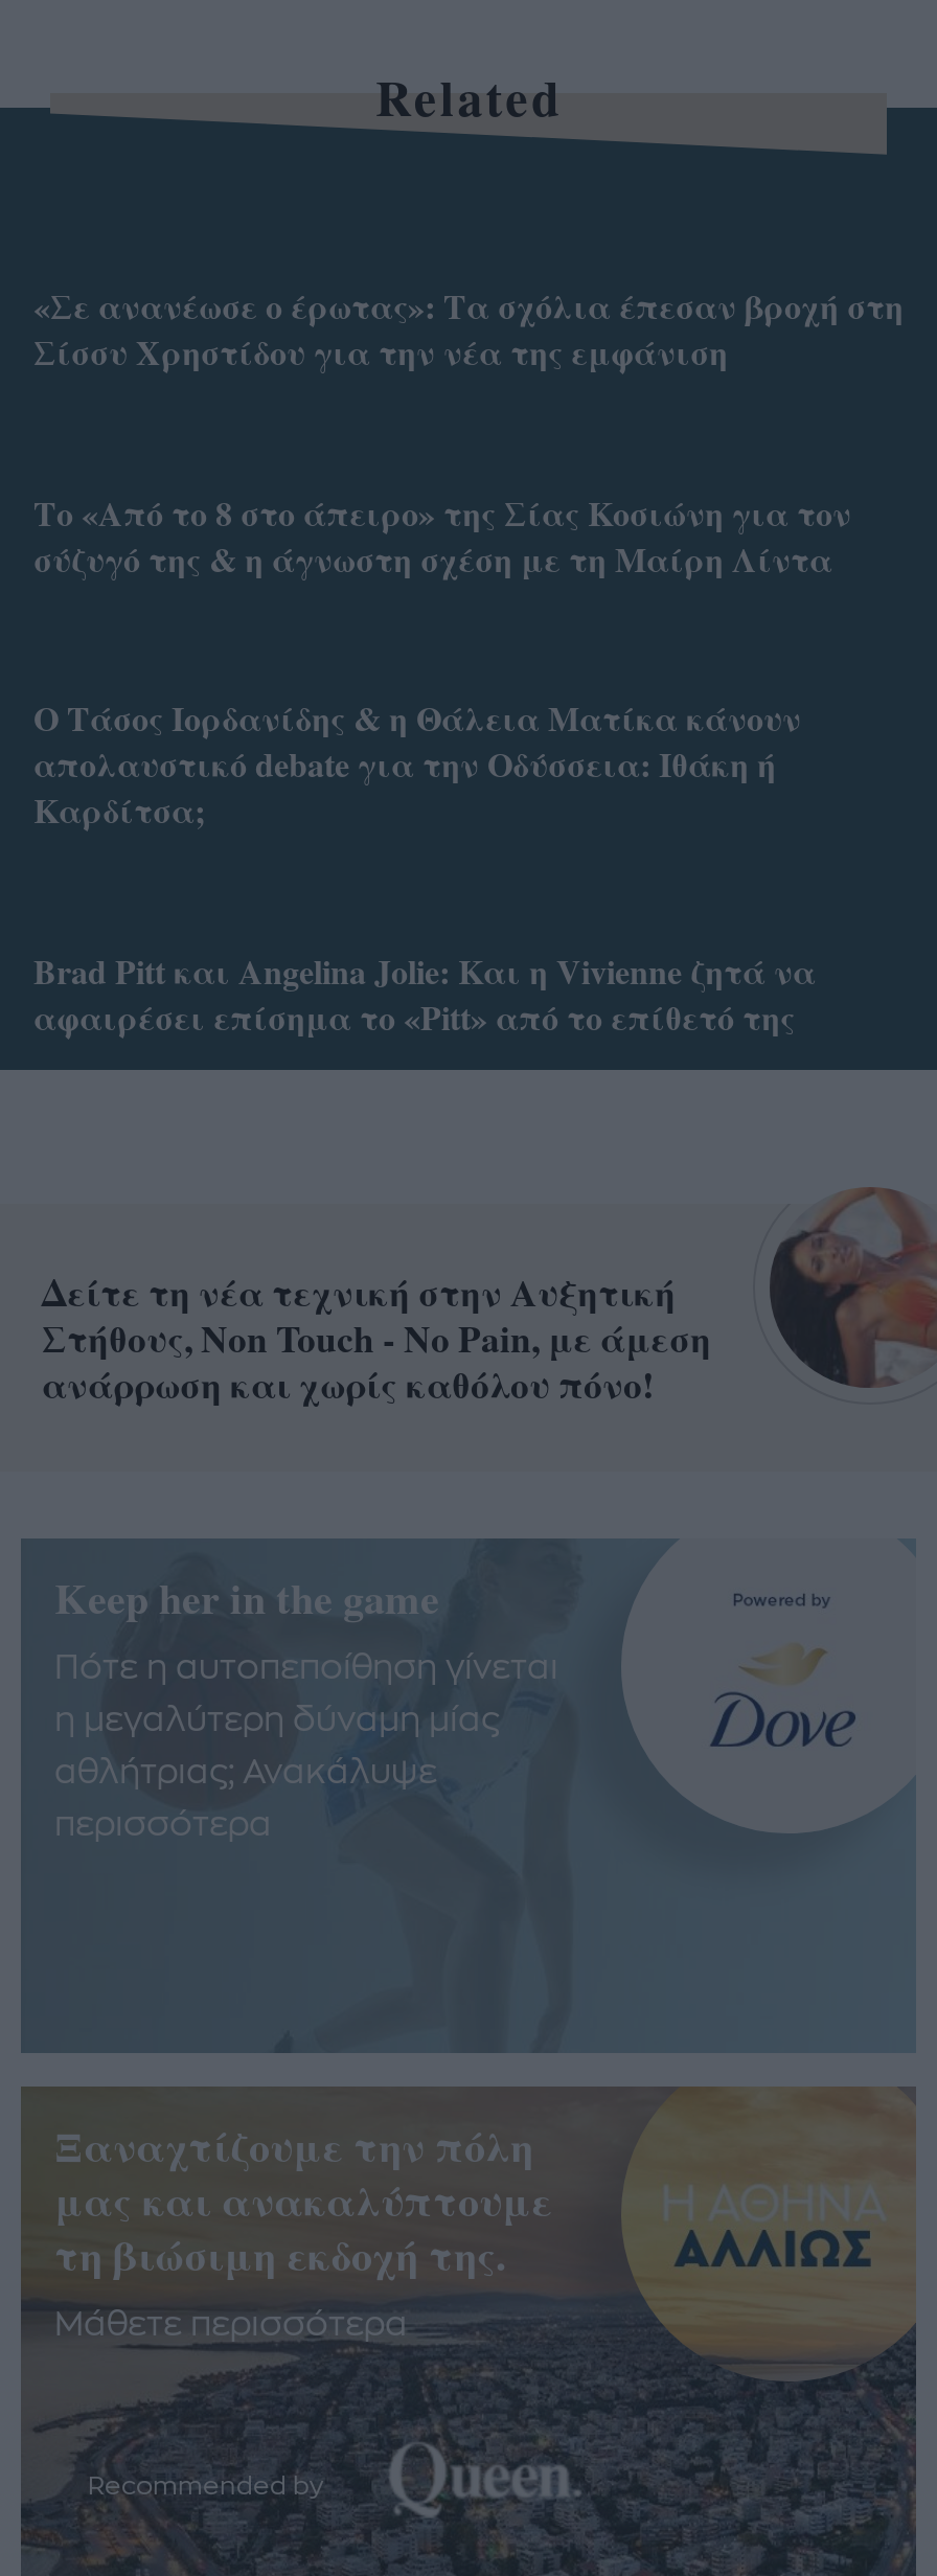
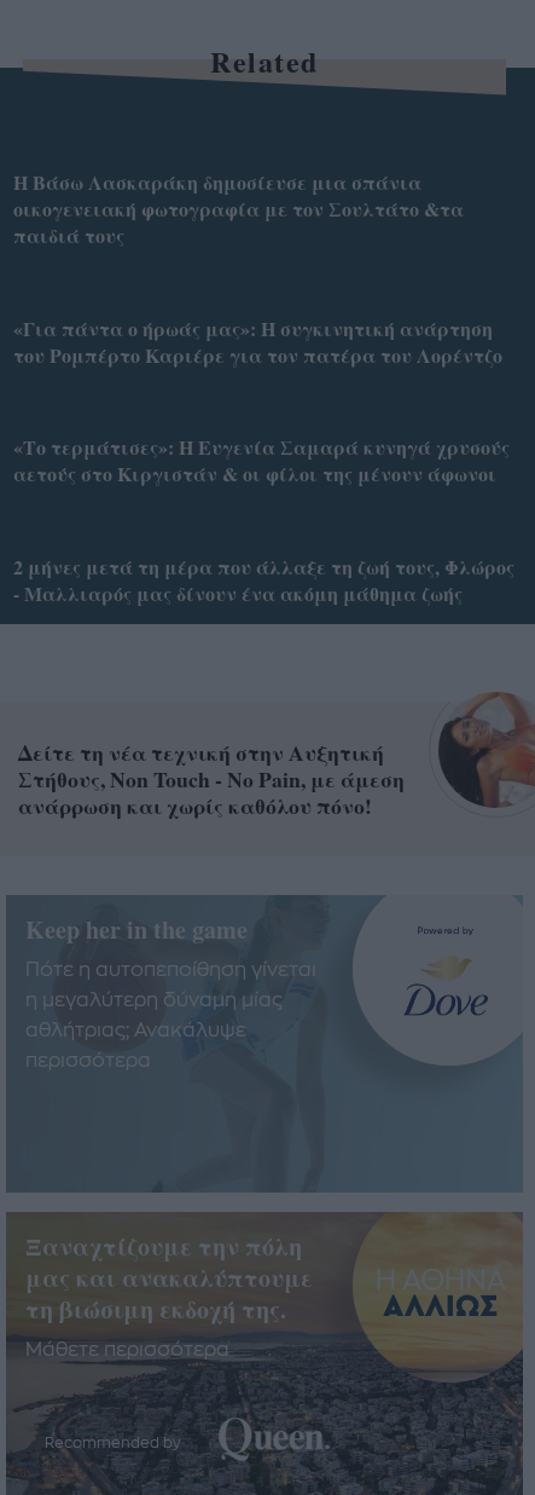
- «Σε ανανέωσε ο έρωτας»: Τα σχόλια έπεσαν βροχή στη
- Σίσσυ Χρηστίδου για την νέα της εμφάνιση
+ Η Βάσω Λασκαράκη δημοσίευσε μια σπάνια
+ οικογενειακή φωτογραφία με τον Σουλτάτο &τα
+ παιδιά τους

- Το «Από το 8 στο άπειρο» της Σίας Κοσιώνη για τον
- σύζυγό της & η άγνωστη σχέση με τη Μαίρη Λίντα
+ «Για πάντα ο ήρωάς μας»: Η συγκινητική ανάρτηση
+ του Ρομπέρτο Καριέρε για τον πατέρα του Λορέντζο

- Ο Τάσος Ιορδανίδης & η Θάλεια Ματίκα κάνουν
- απολαυστικό debate για την Οδύσσεια: Ιθάκη ή
- Καρδίτσα;
+ «Το τερμάτισες»: Η Ευγενία Σαμαρά κυνηγά χρυσούς
+ αετούς στο Κιργιστάν & οι φίλοι της μένουν άφωνοι

- Brad Pitt και Angelina Jolie: Και η Vivienne ζητά να
- αφαιρέσει επίσημα το «Pitt» από το επίθετό της
+ 2 μήνες μετά τη μέρα που άλλαξε τη ζωή τους, Φλώρος
+ - Μαλλιαρός μας δίνουν ένα ακόμη μάθημα ζωής
